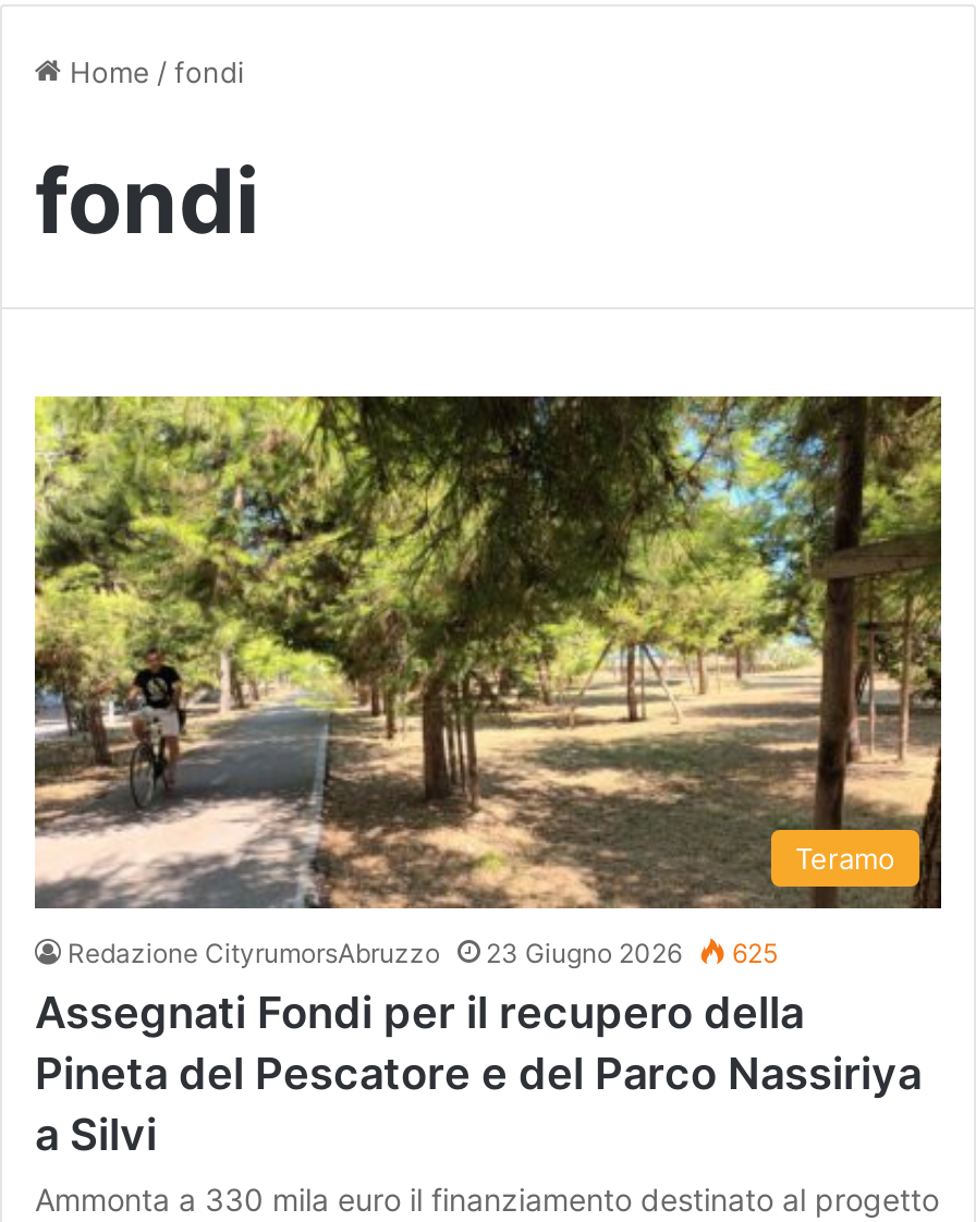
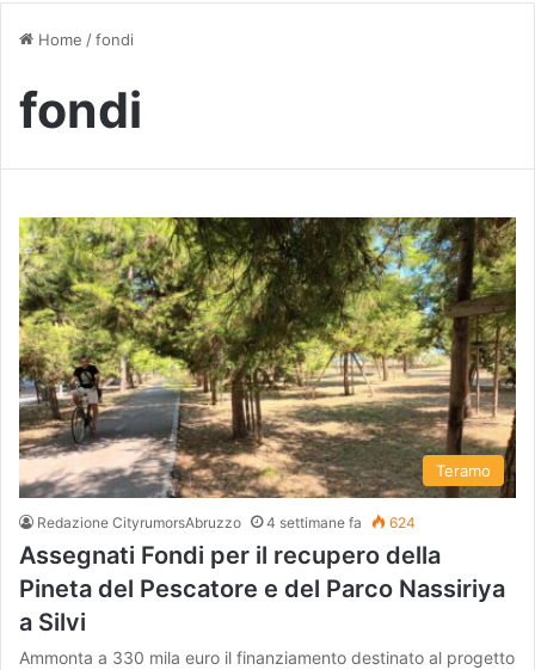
- 23 Giugno 2026
- 625
+ 4 settimane fa
+ 624
